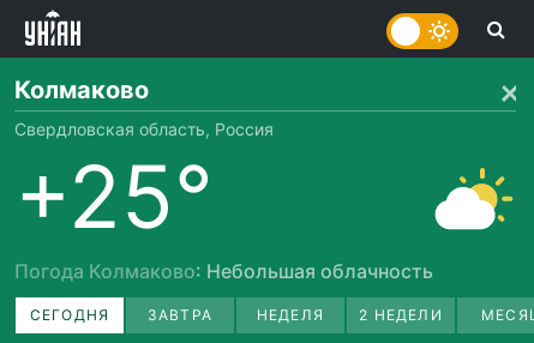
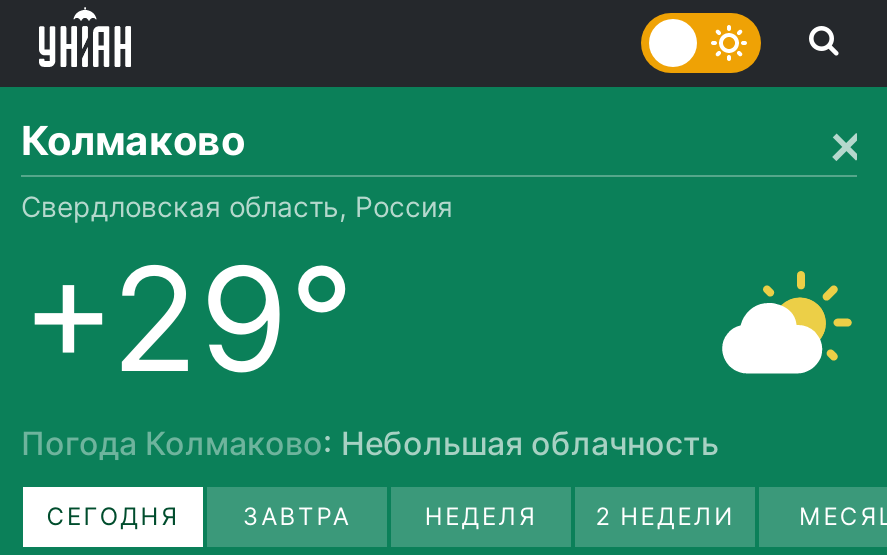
- +25°
+ +29°
